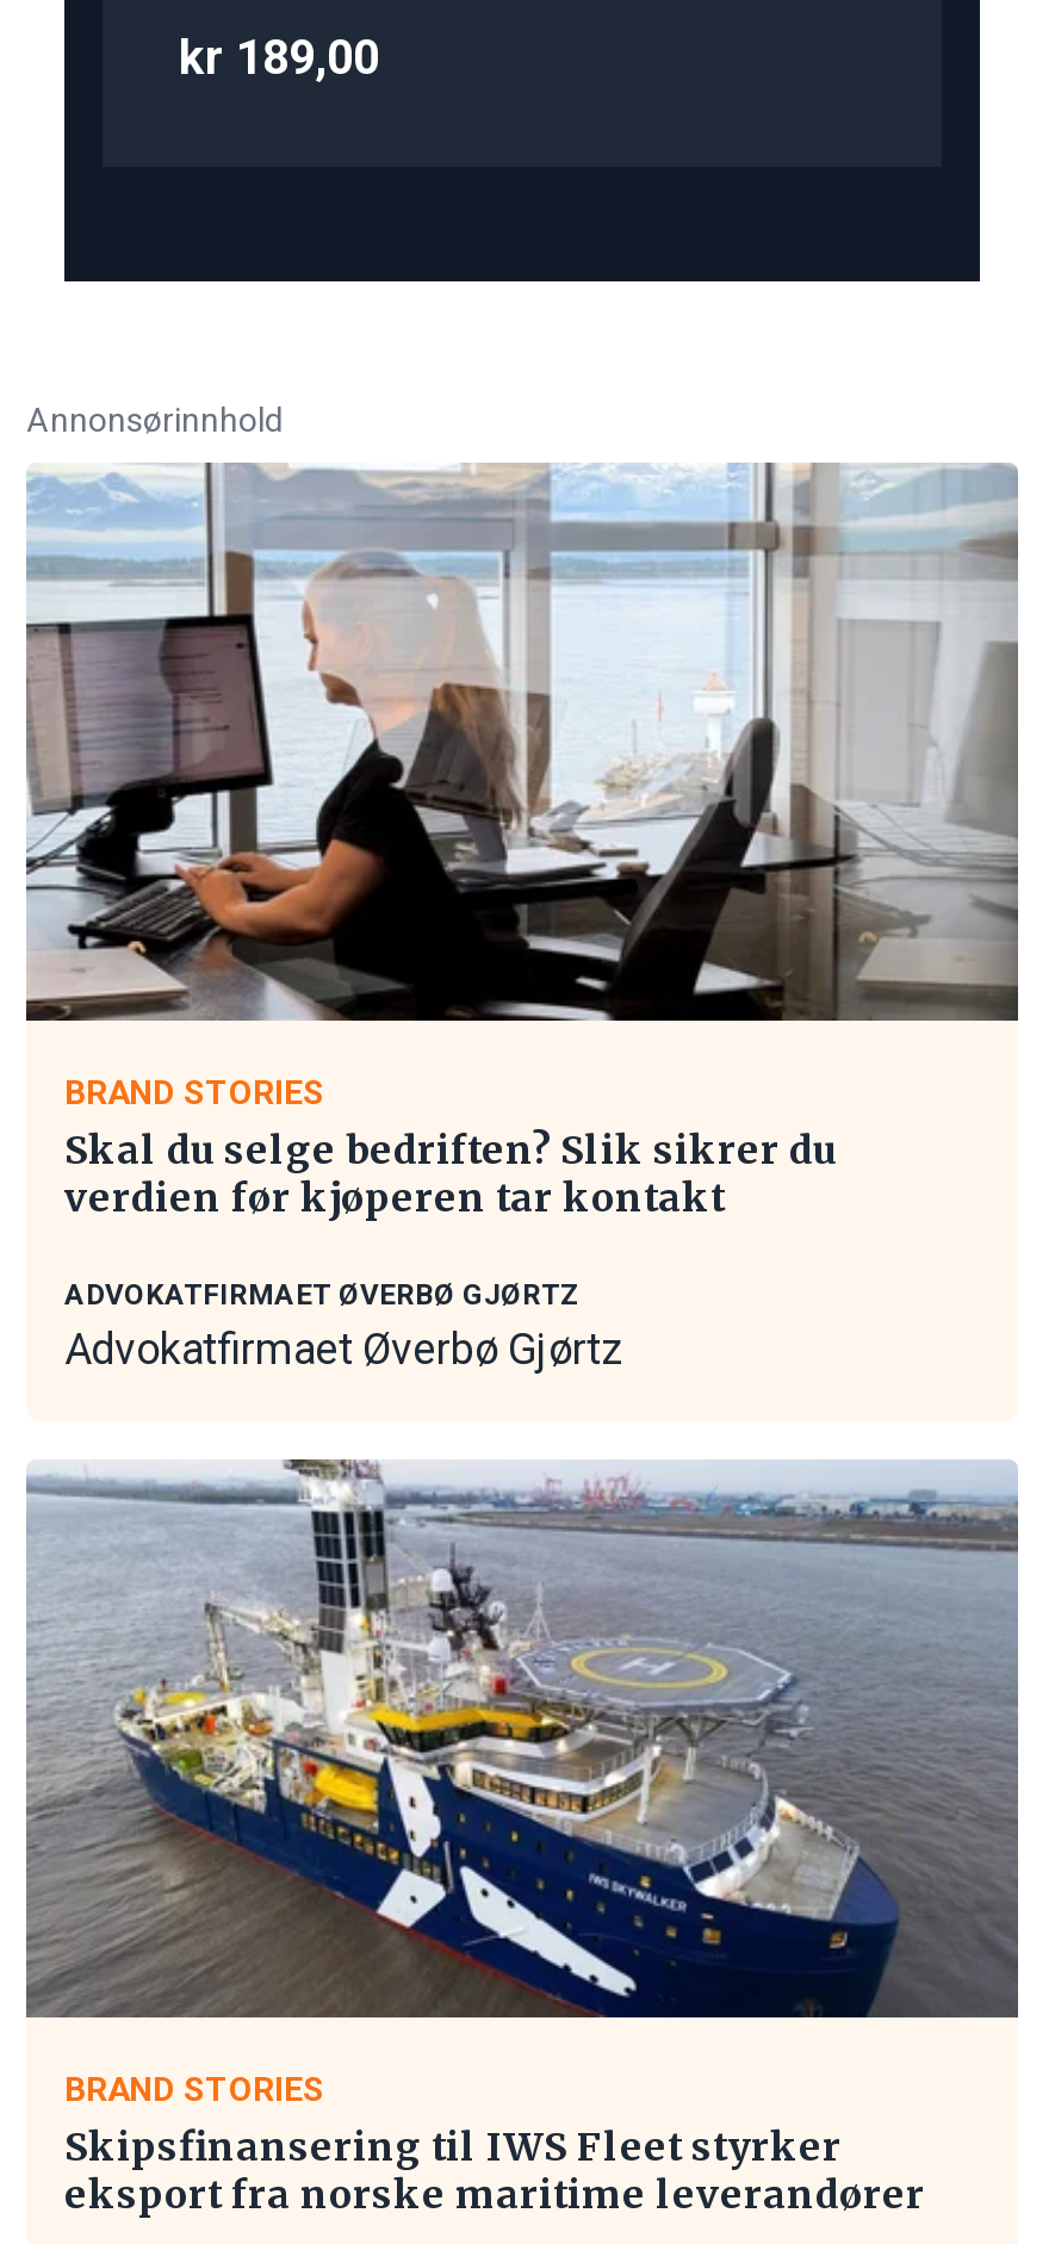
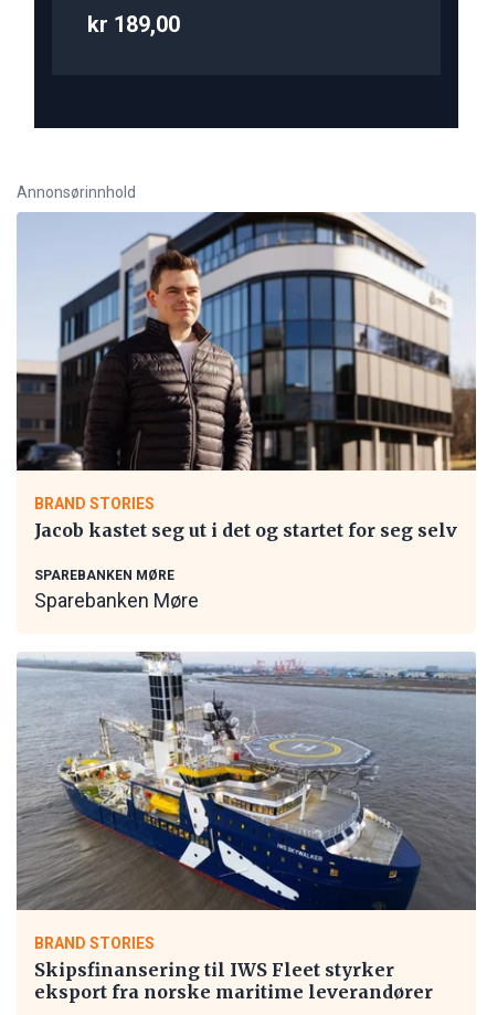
- [image]
+ [image]

- Skal du selge bedriften? Slik sikrer du
- verdien før kjøperen tar kontakt
+ Jacob kastet seg ut i det og startet for seg selv

- ADVOKATFIRMAET ØVERBØ GJØRTZ
- Advokatfirmaet Øverbø Gjørtz
+ SPAREBANKEN MØRE
+ Sparebanken Møre
